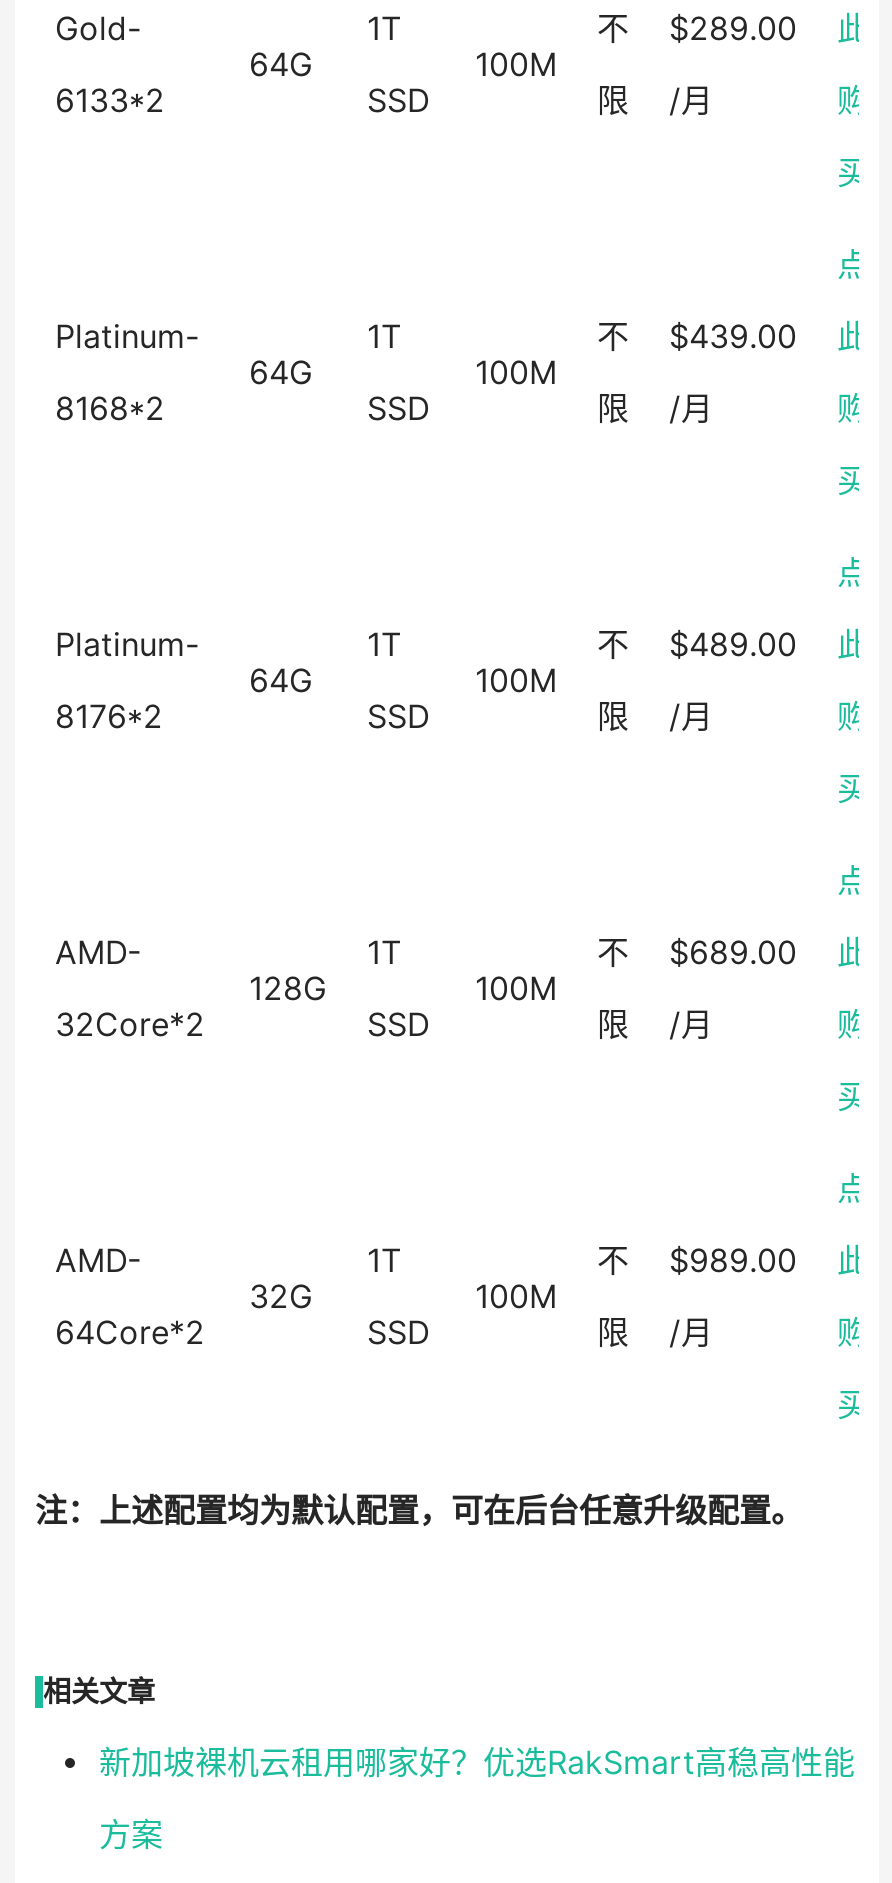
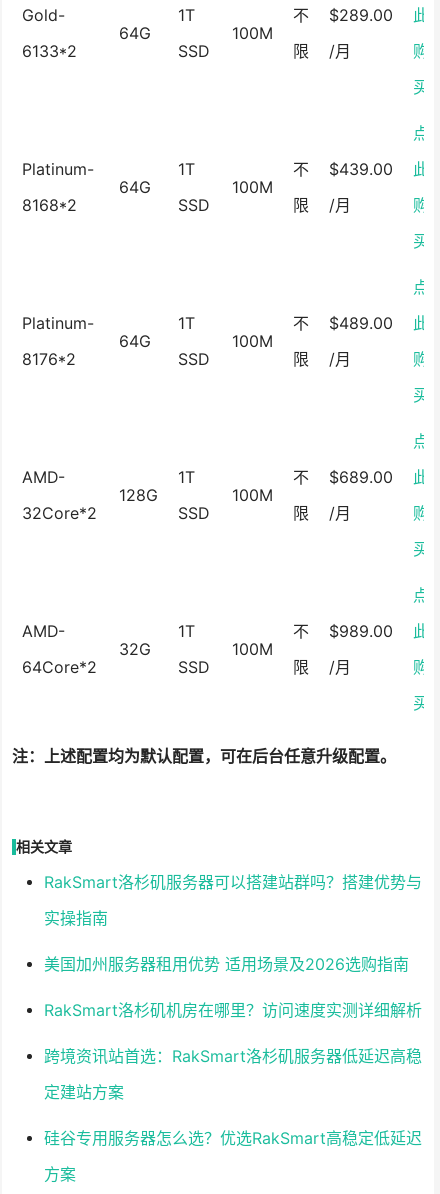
- 新加坡裸机云租用哪家好？优选RakSmart高稳高性能
+ RakSmart洛杉矶服务器可以搭建站群吗？搭建优势与
+ 实操指南
+ 美国加州服务器租用优势 适用场景及2026选购指南
+ RakSmart洛杉矶机房在哪里？访问速度实测详细解析
+ 跨境资讯站首选：RakSmart洛杉矶服务器低延迟高稳
+ 定建站方案
+ 硅谷专用服务器怎么选？优选RakSmart高稳定低延迟
